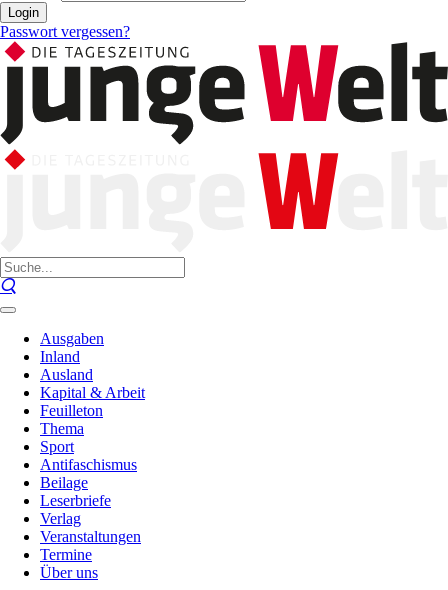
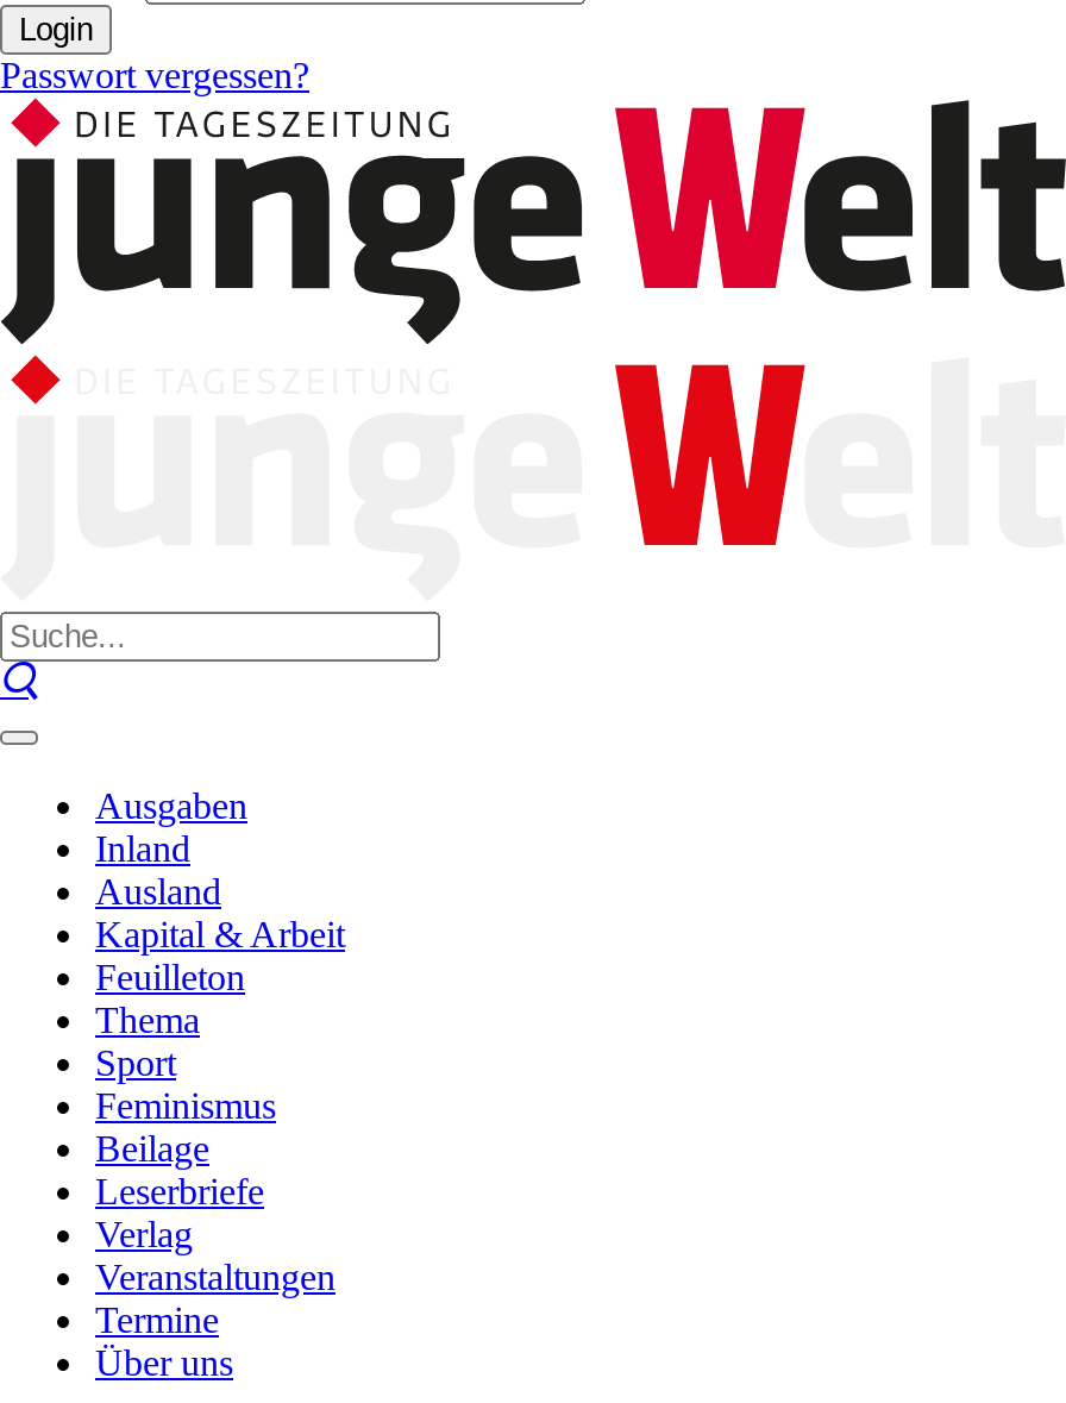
- Antifaschismus
+ Feminismus
